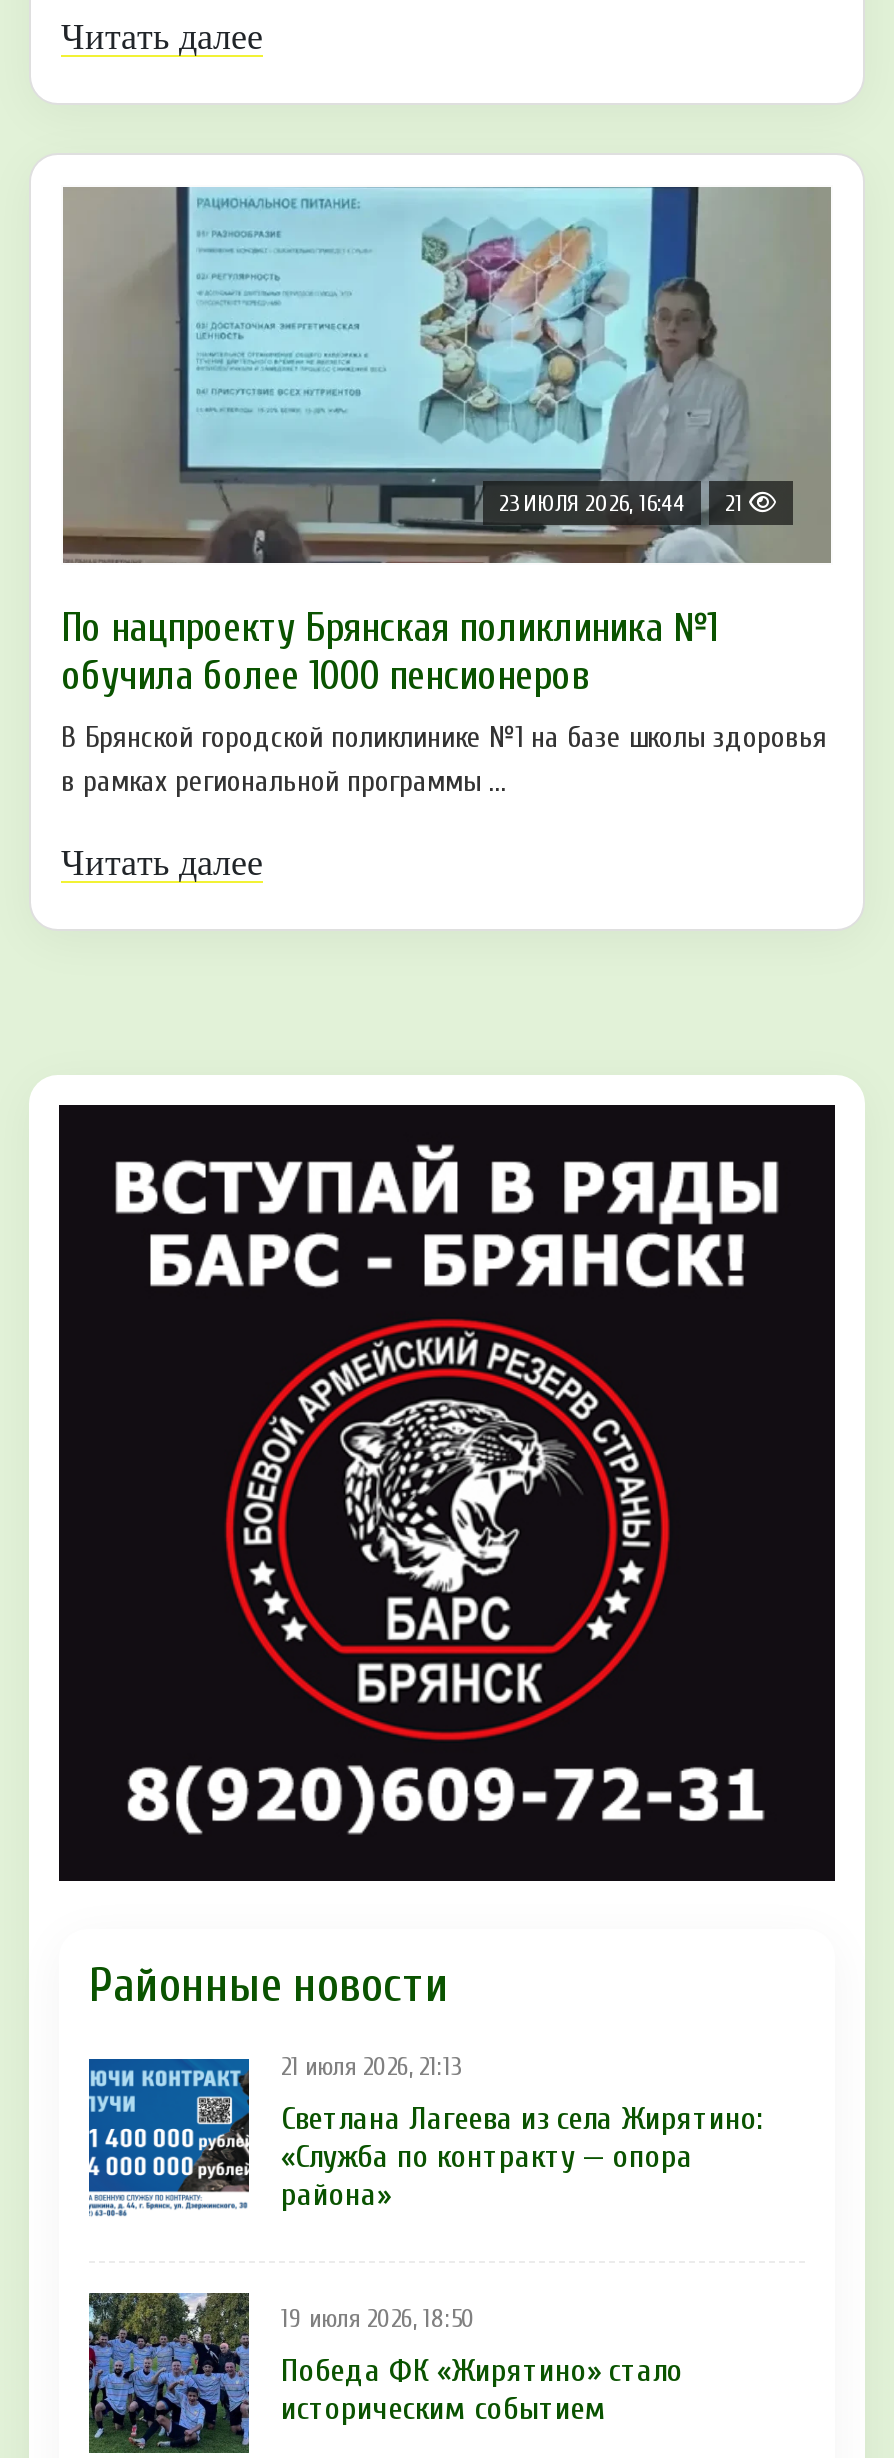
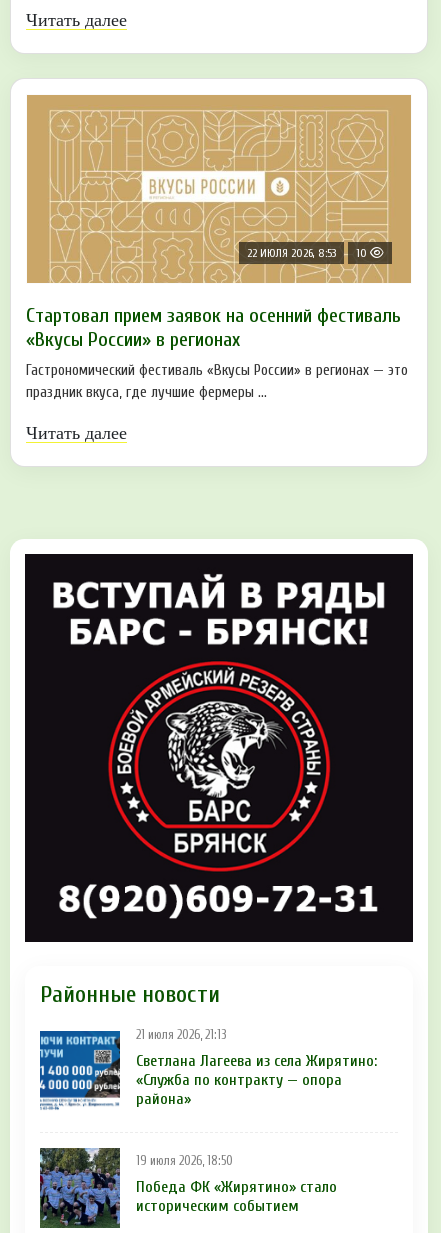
- [image]
- 23 ИЮЛЯ 2026, 16:44
- 21
+ [image]
+ 22 ИЮЛЯ 2026, 8:53
+ 10

- По нацпроекту Брянская поликлиника №1
- обучила более 1000 пенсионеров
+ Стартовал прием заявок на осенний фестиваль
+ «Вкусы России» в регионах

- В Брянской городской поликлинике №1 на базе школы здоровья
- в рамках региональной программы ...
+ Гастрономический фестиваль «Вкусы России» в регионах — это
+ праздник вкуса, где лучшие фермеры ...
